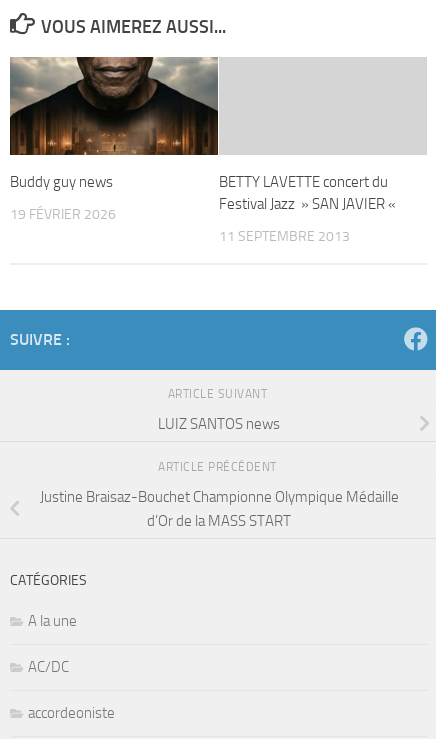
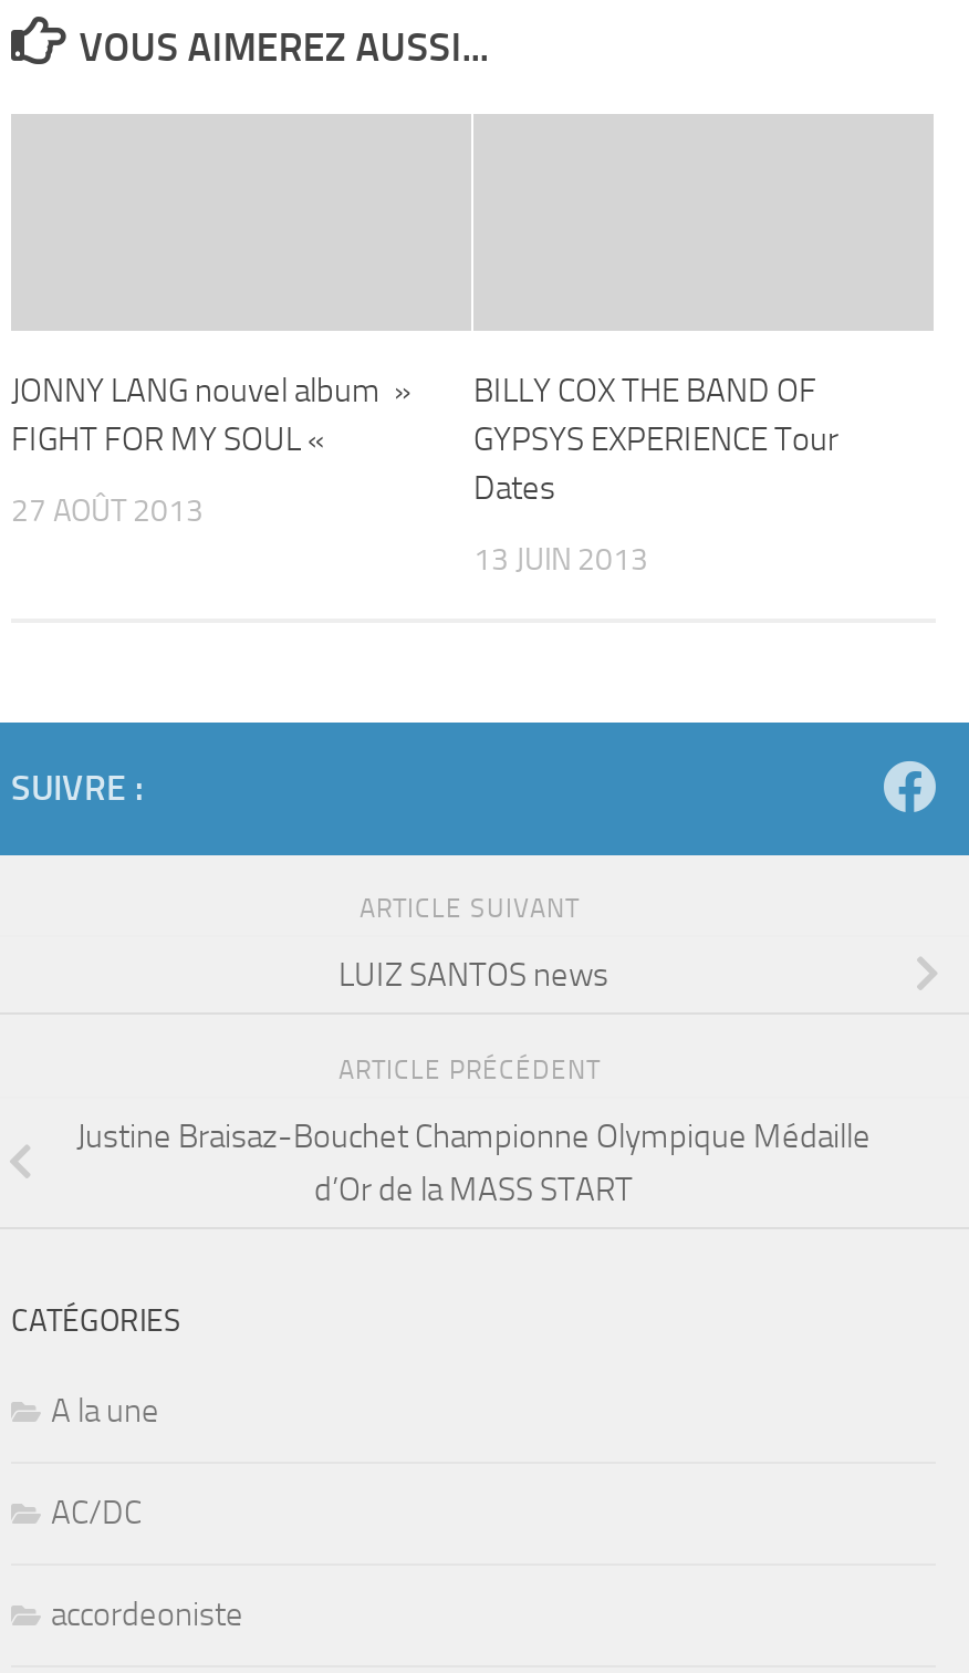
- [image]

- Buddy guy news
+ JONNY LANG nouvel album »
+ FIGHT FOR MY SOUL «

- BETTY LAVETTE concert du
- Festival Jazz » SAN JAVIER «
+ BILLY COX THE BAND OF
+ GYPSYS EXPERIENCE Tour
+ Dates

- 19 FÉVRIER 2026
+ 27 AOÛT 2013

- 11 SEPTEMBRE 2013
+ 13 JUIN 2013
